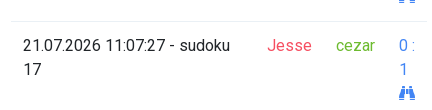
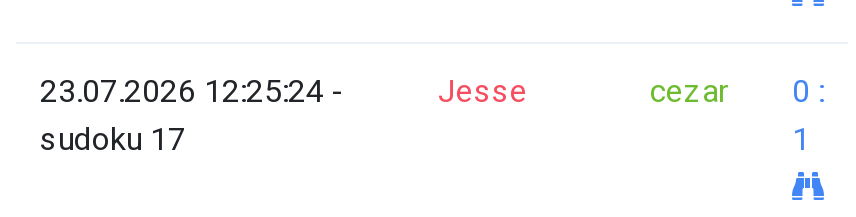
- 21.07.2026 11:07:27 - sudoku
- 17
+ 23.07.2026 12:25:24 -
+ sudoku 17
